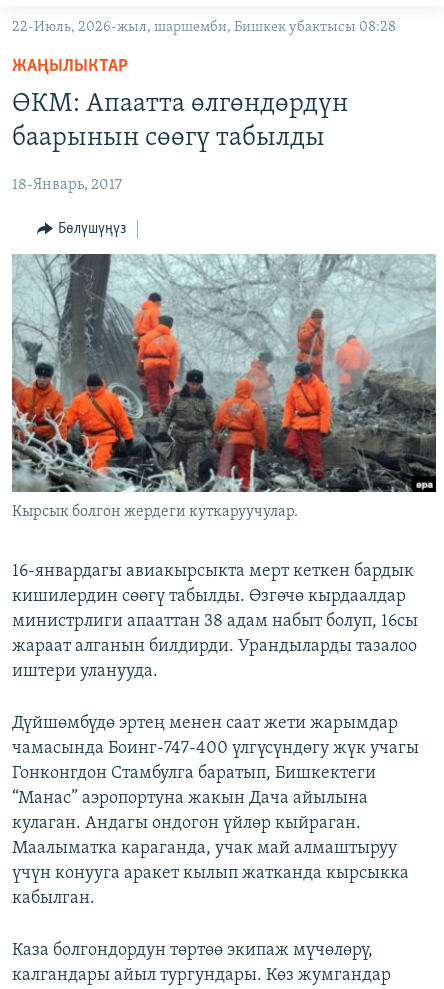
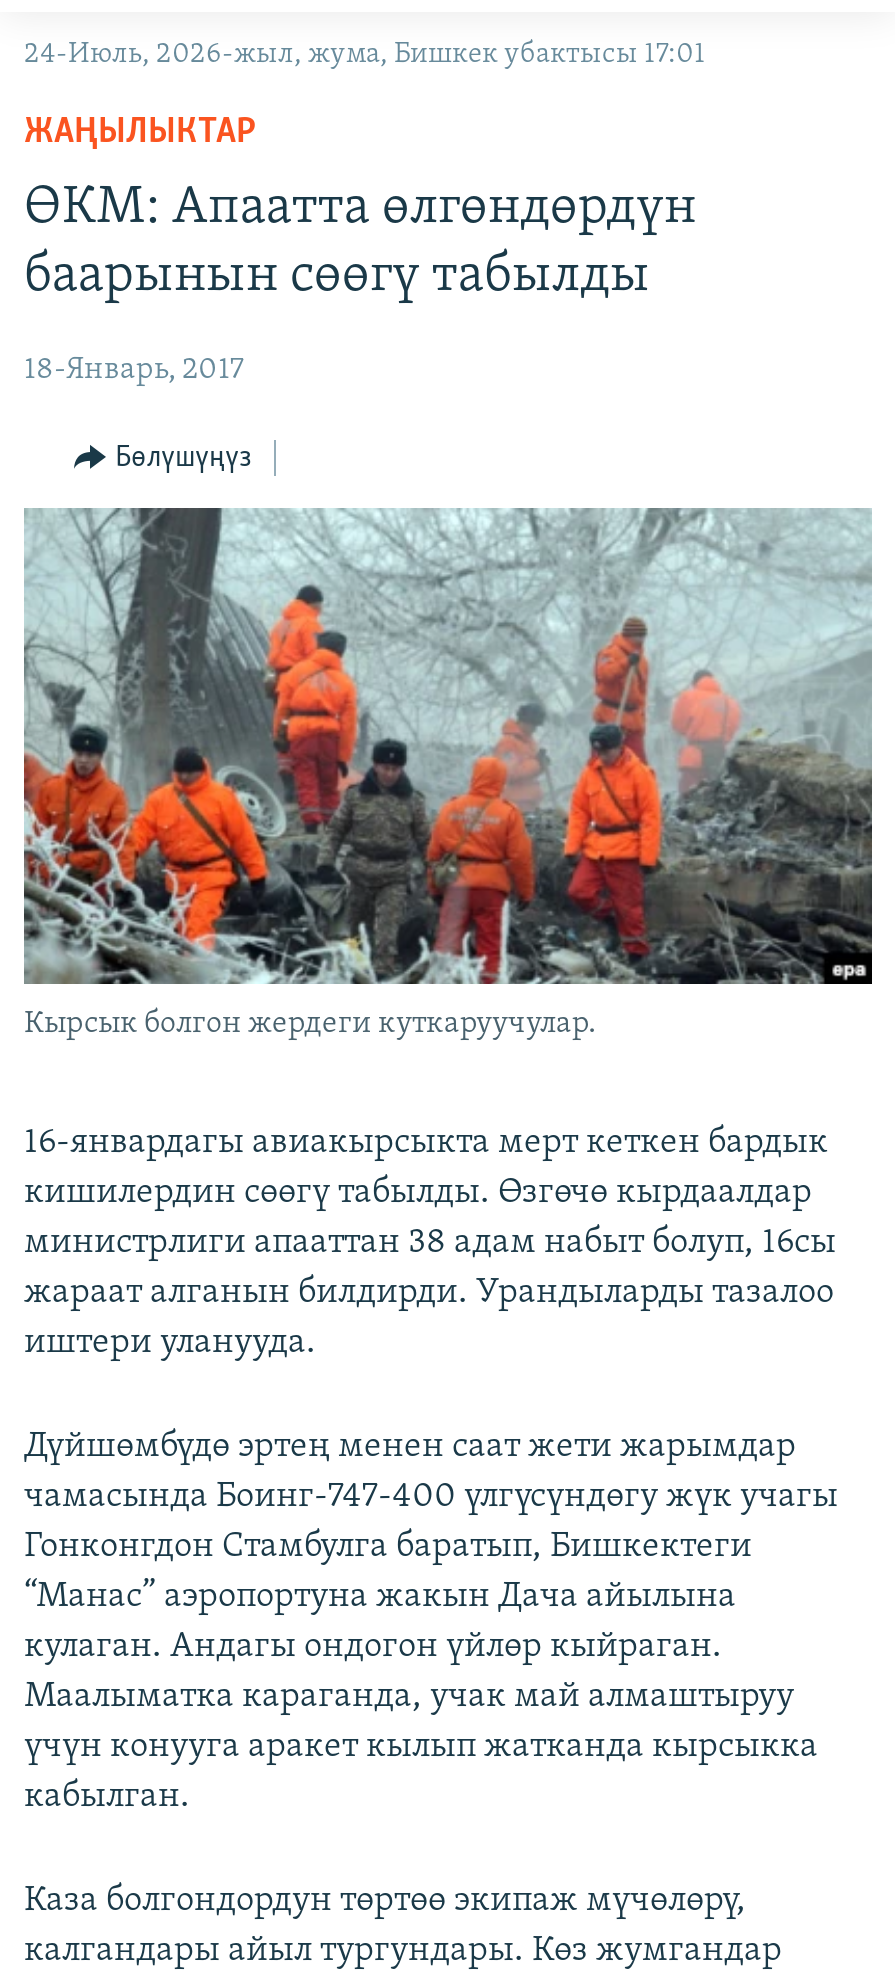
- 22-Июль, 2026-жыл, шаршемби, Бишкек убактысы 08:28
+ 24-Июль, 2026-жыл, жума, Бишкек убактысы 17:01
